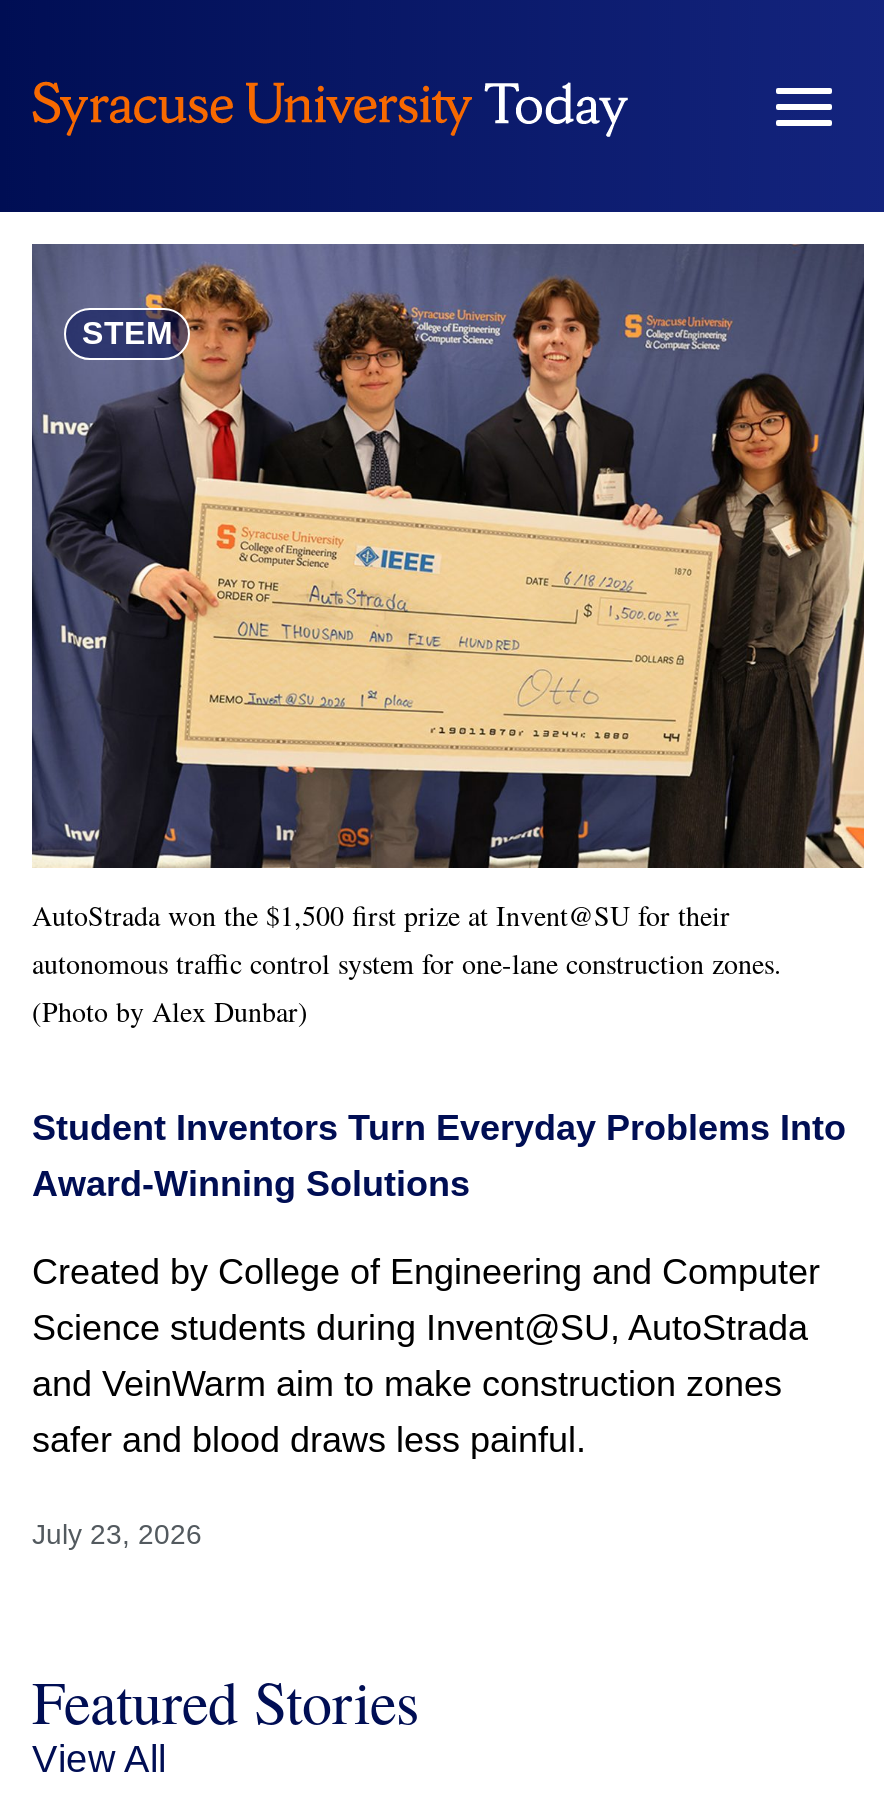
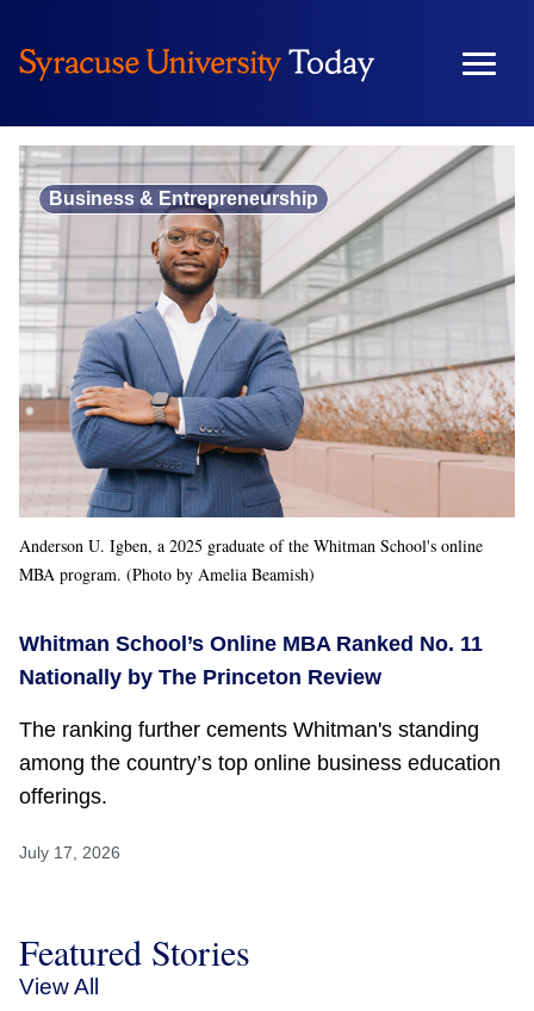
- [image]
- STEM
+ [image]
+ Business & Entrepreneurship

- AutoStrada won the $1,500 first prize at Invent@SU for their
- autonomous traffic control system for one-lane construction zones.
- (Photo by Alex Dunbar)
+ Anderson U. Igben, a 2025 graduate of the Whitman School's online
+ MBA program. (Photo by Amelia Beamish)

- Student Inventors Turn Everyday Problems Into
- Award-Winning Solutions
+ Whitman School’s Online MBA Ranked No. 11
+ Nationally by The Princeton Review

- Created by College of Engineering and Computer
- Science students during Invent@SU, AutoStrada
- and VeinWarm aim to make construction zones
- safer and blood draws less painful.
+ The ranking further cements Whitman's standing
+ among the country’s top online business education
+ offerings.

- July 23, 2026
+ July 17, 2026
